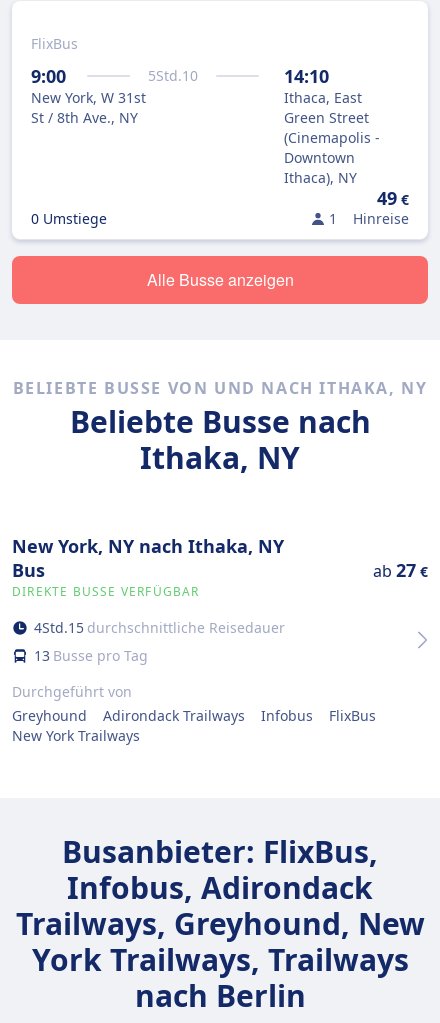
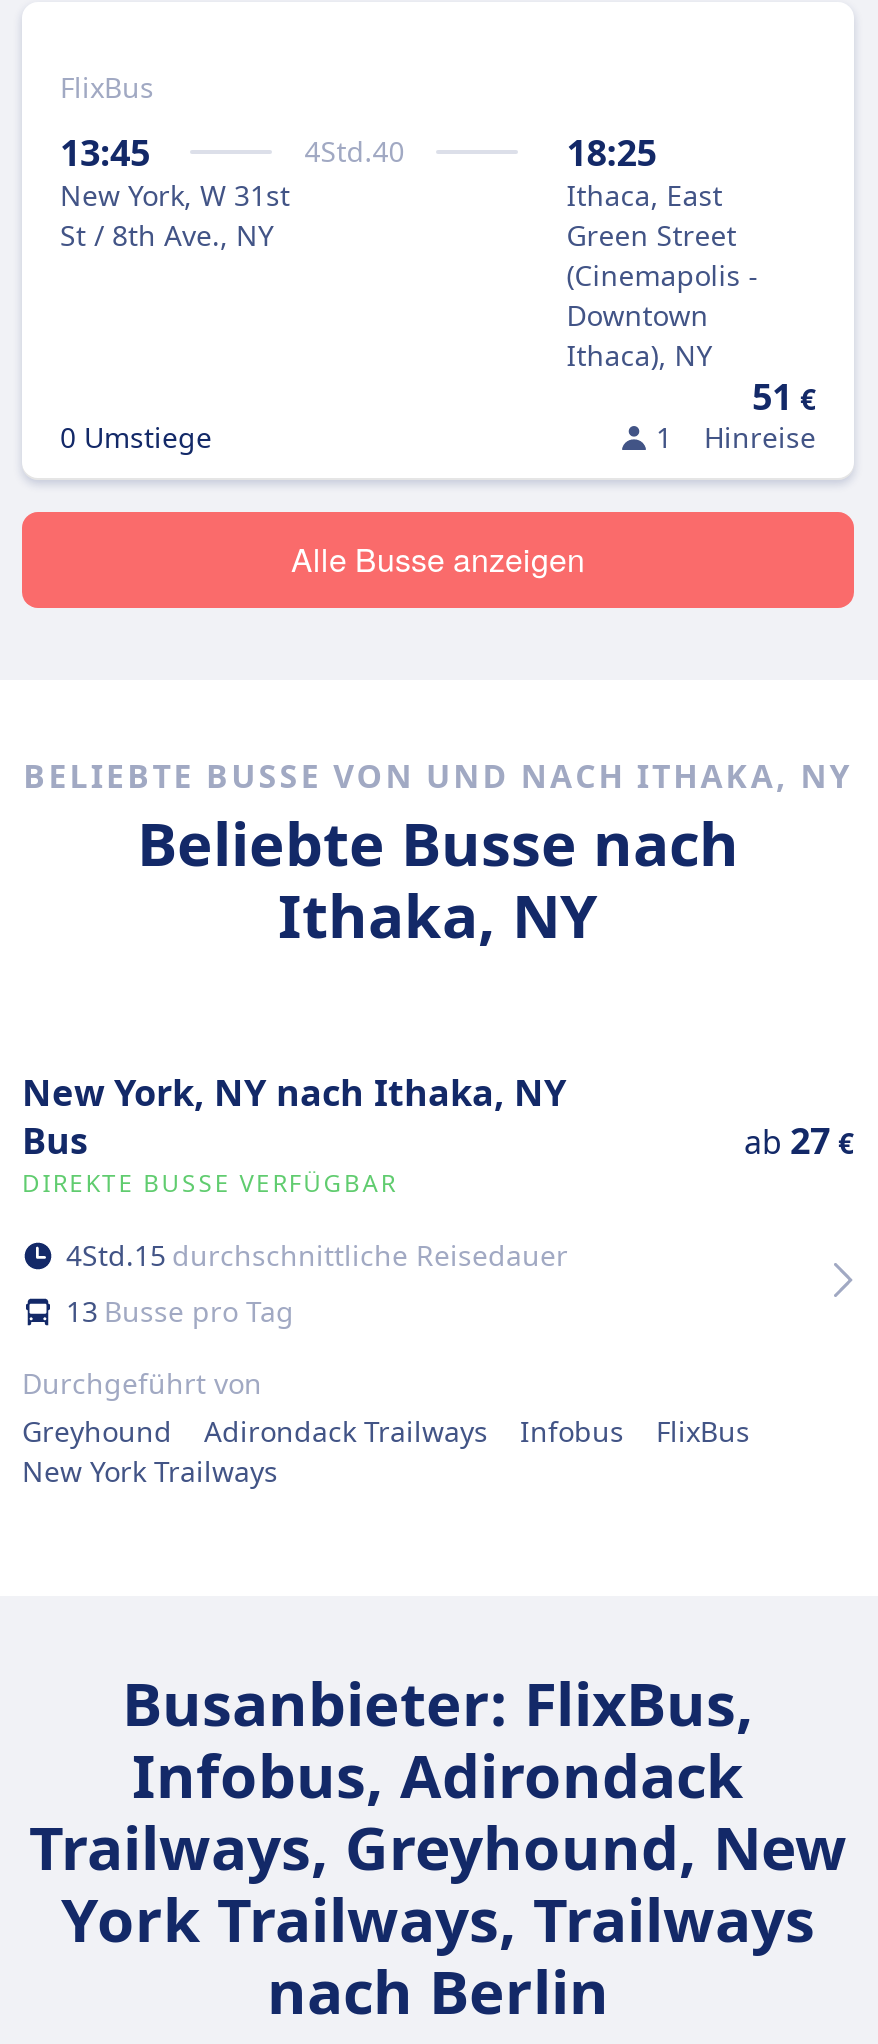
- 9:00
+ 13:45

- 5Std.10
+ 4Std.40

- 14:10
+ 18:25

- 49 €
+ 51 €
